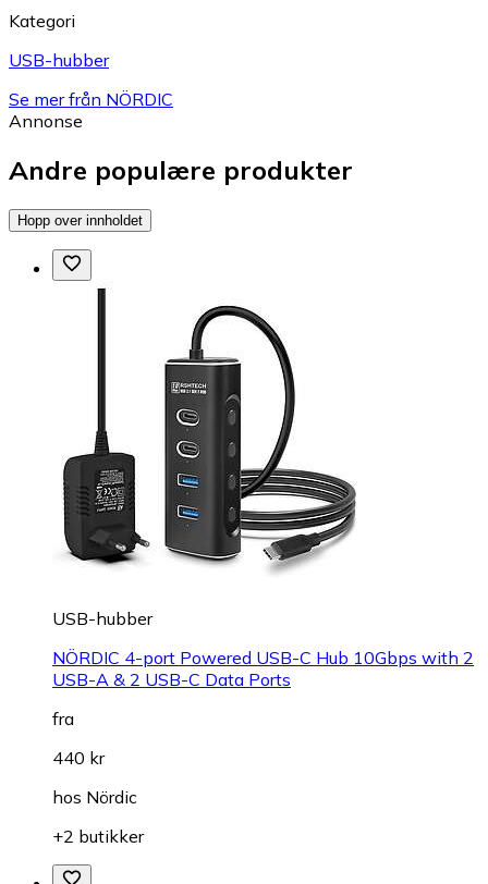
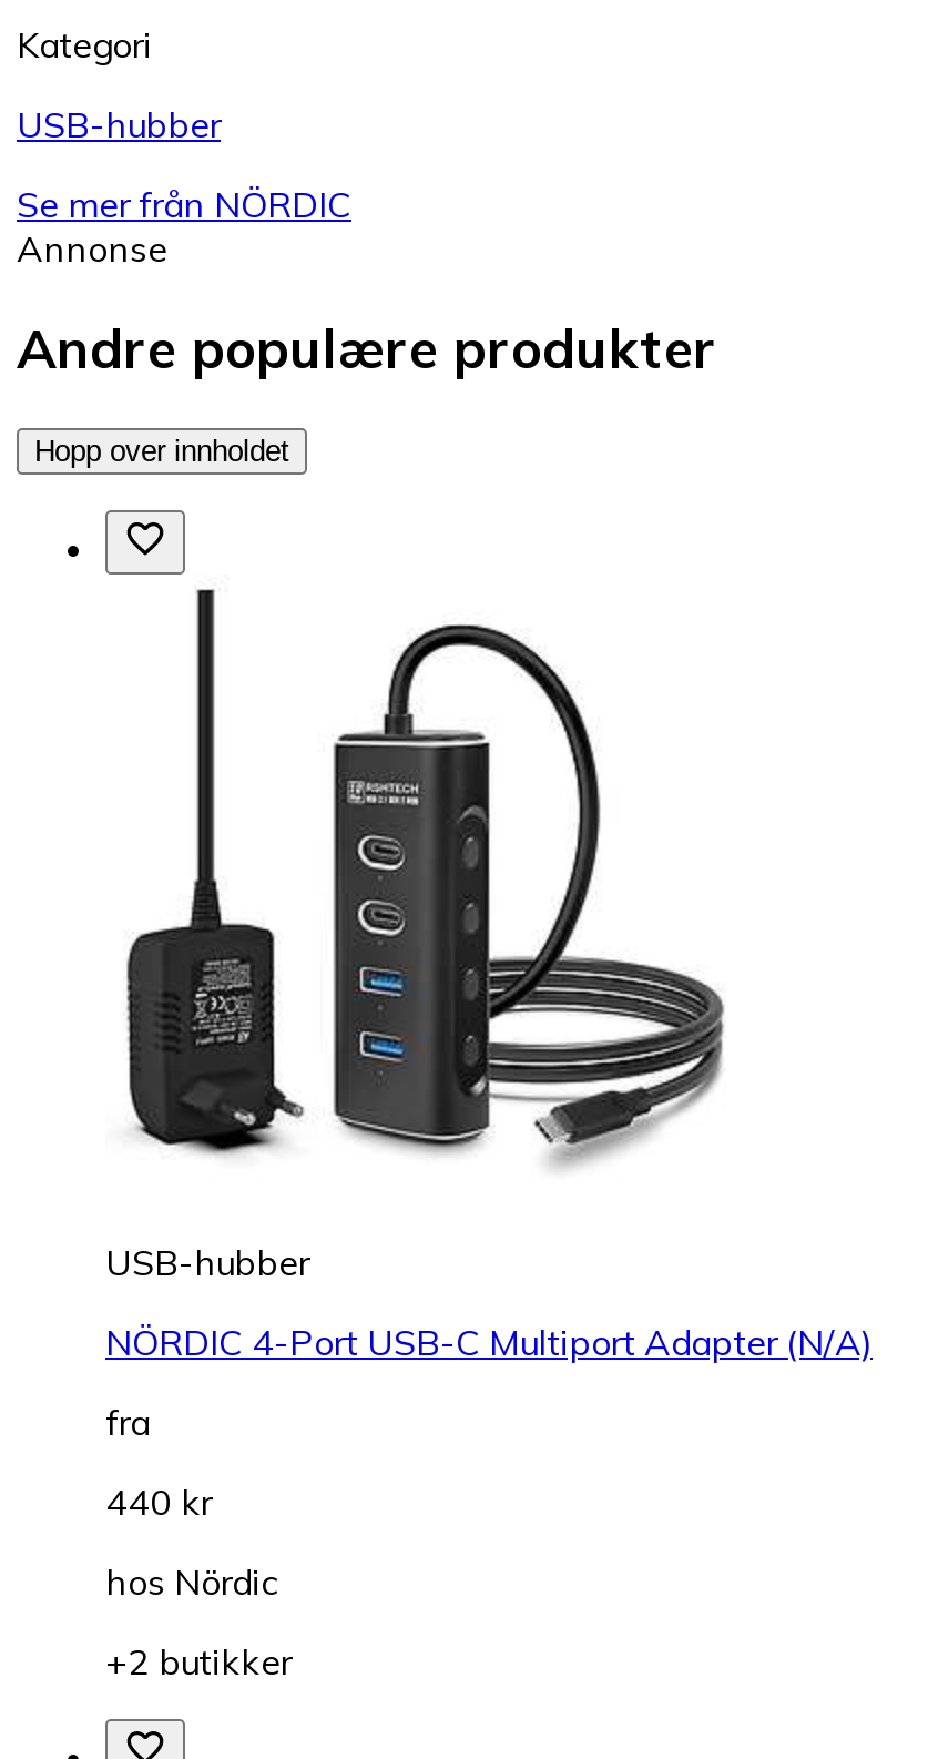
- NÖRDIC 4-port Powered USB-C Hub 10Gbps with 2
- USB-A & 2 USB-C Data Ports
+ NÖRDIC 4-Port USB-C Multiport Adapter (N/A)
